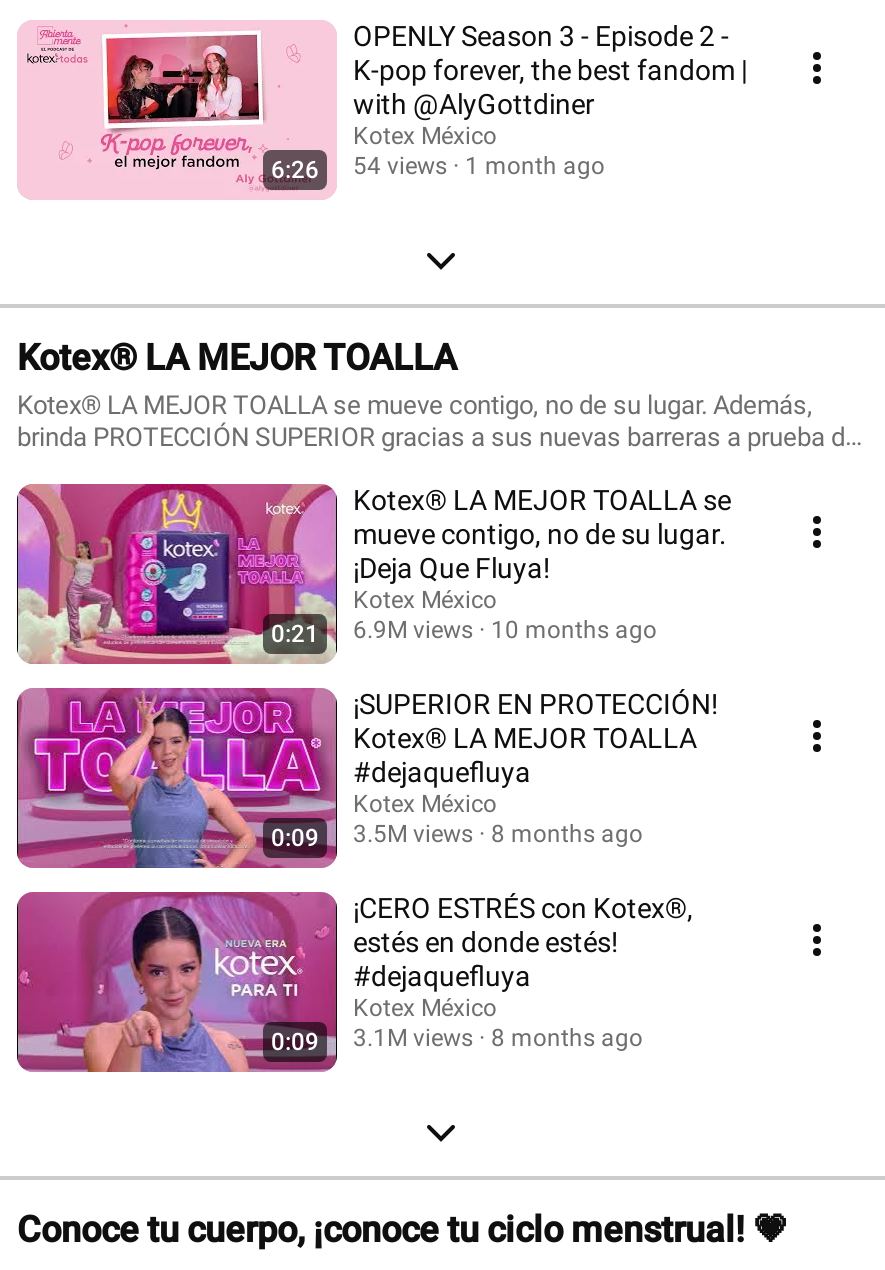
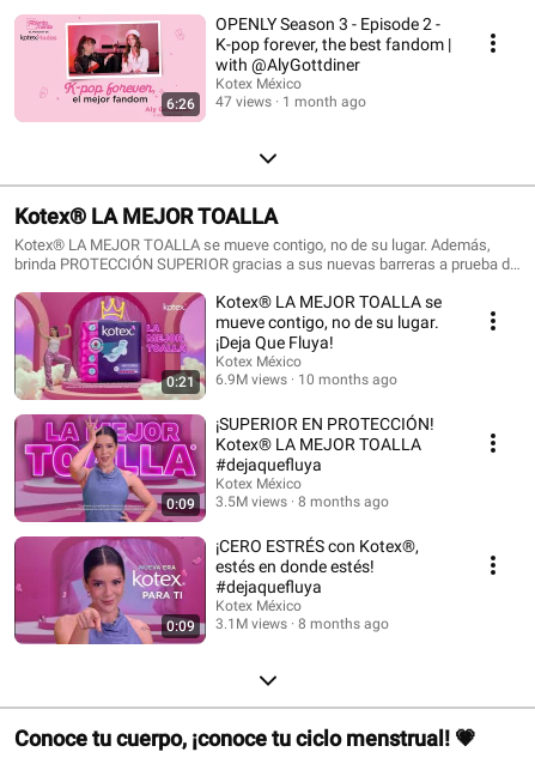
- 6:26 54 views 1 month ago
+ 6:26 47 views 1 month ago
